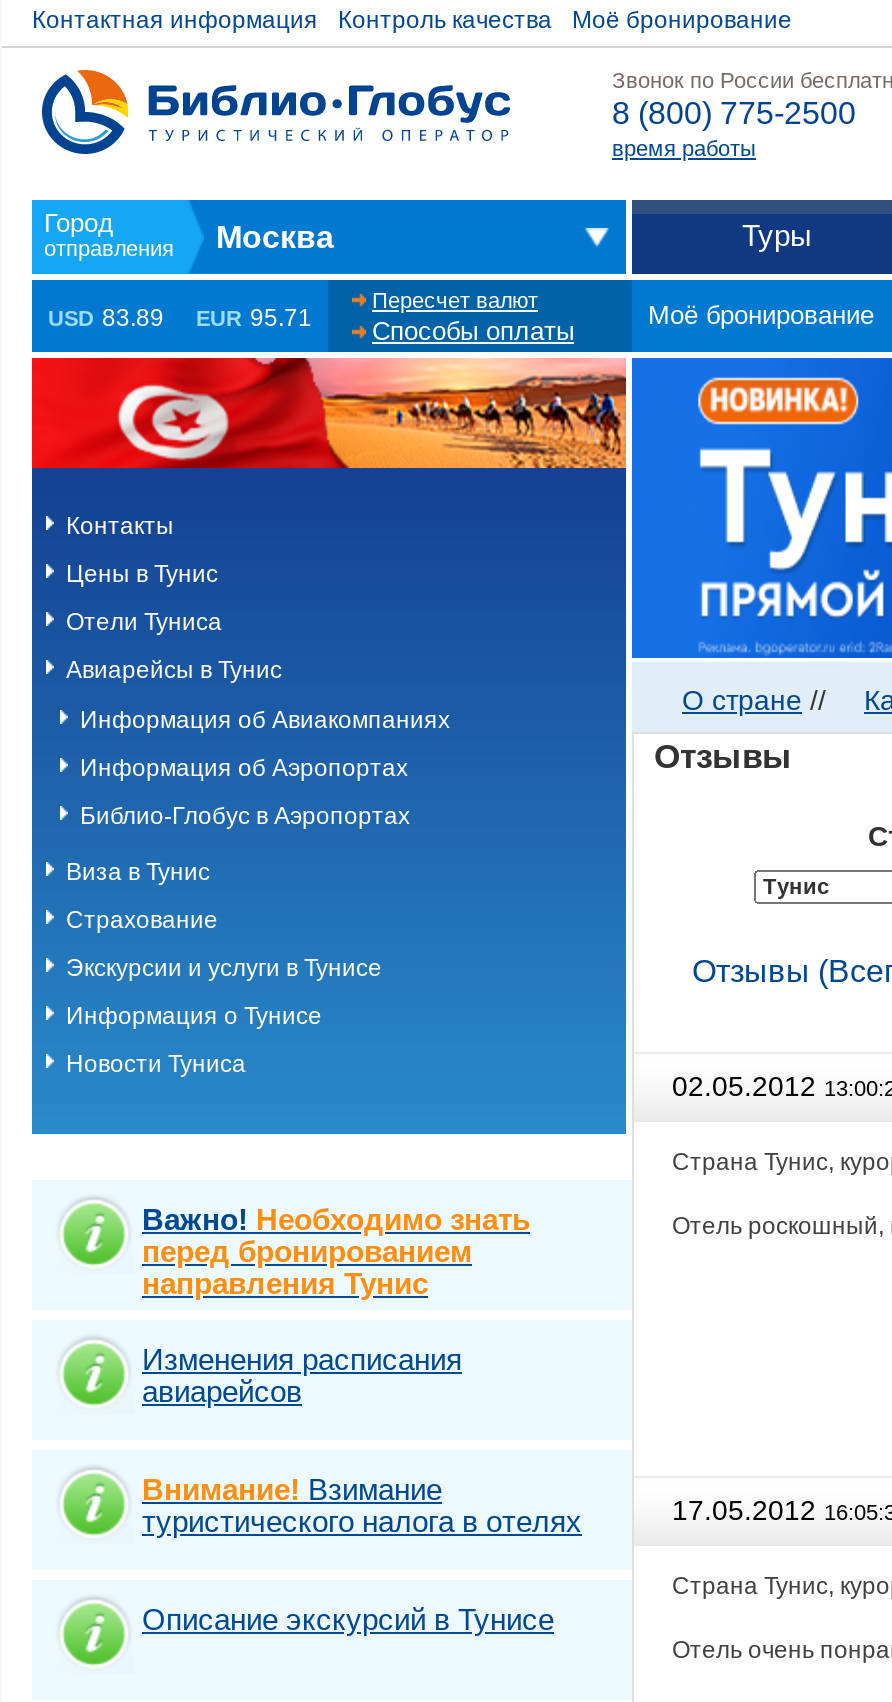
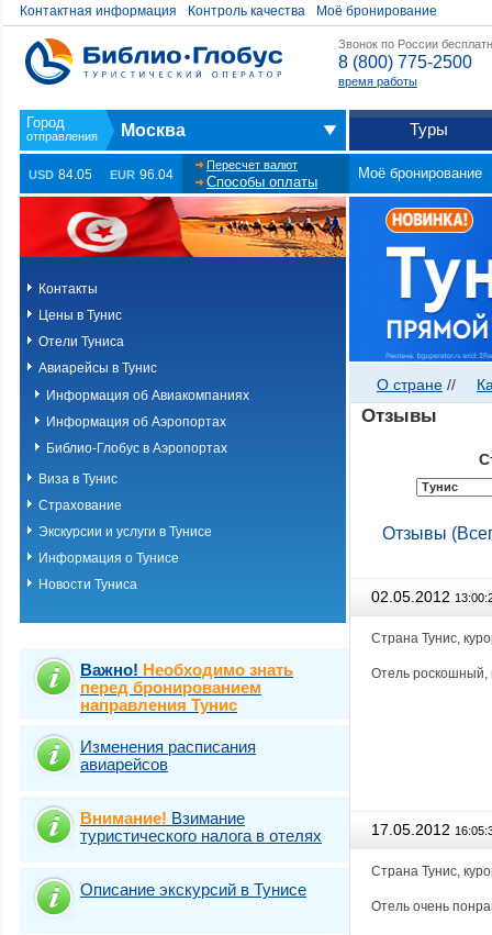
- USD 83.89
+ USD 84.05

- EUR 95.71
+ EUR 96.04
